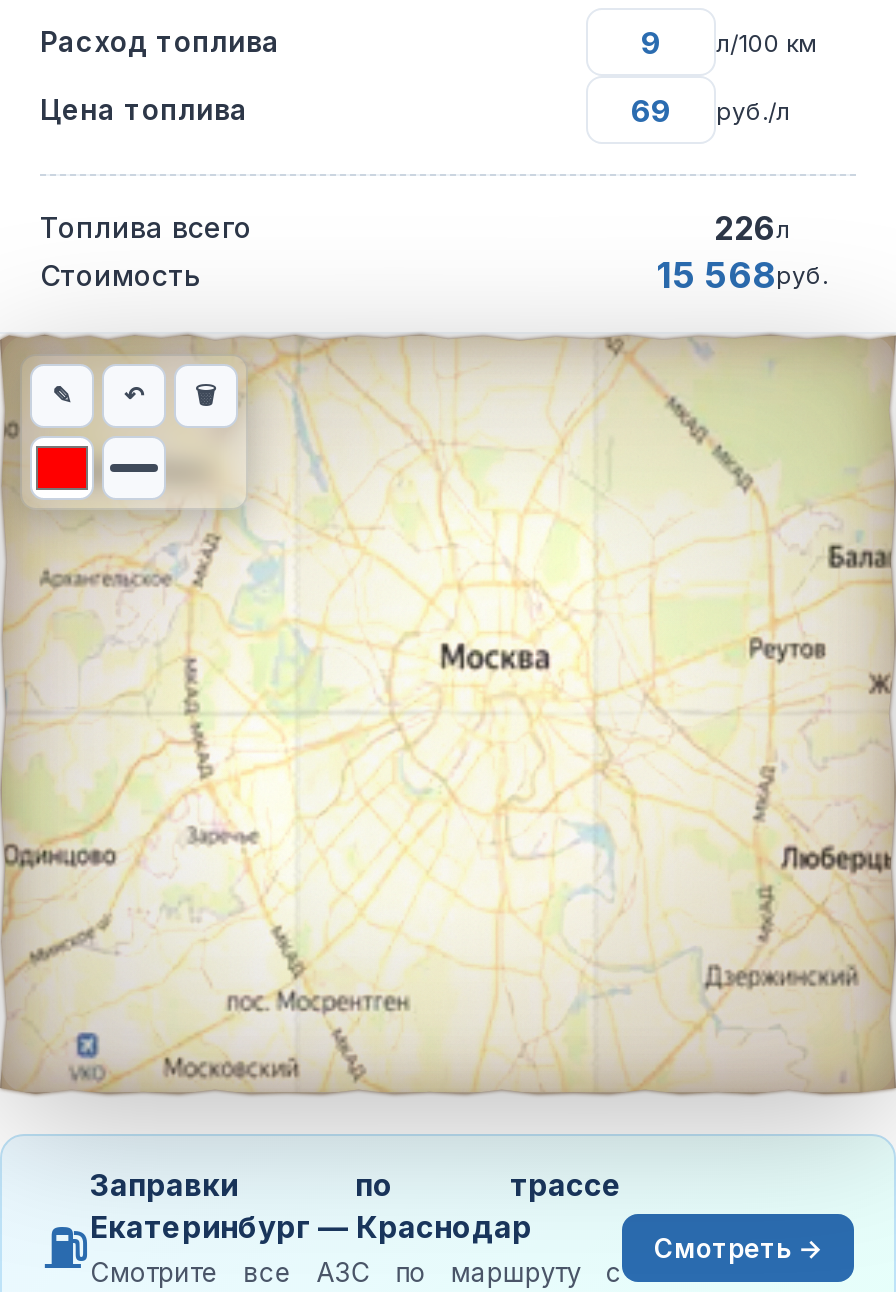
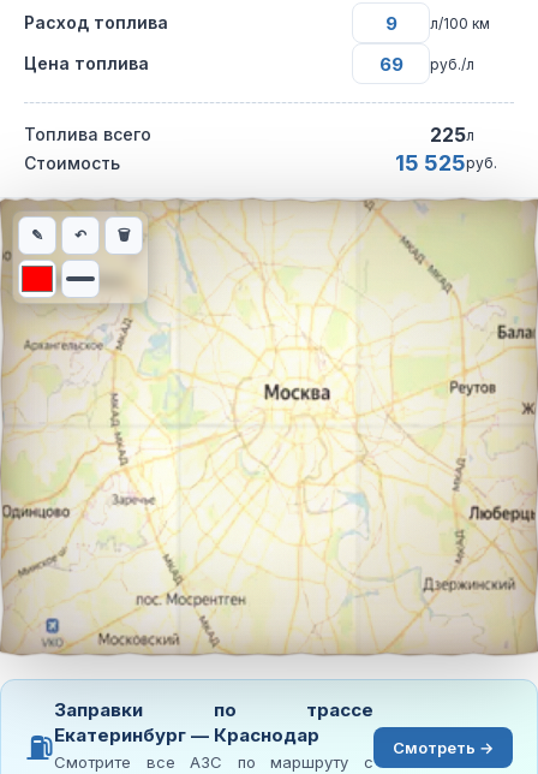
- 226л
+ 225л

- 15 568руб.
+ 15 525руб.
